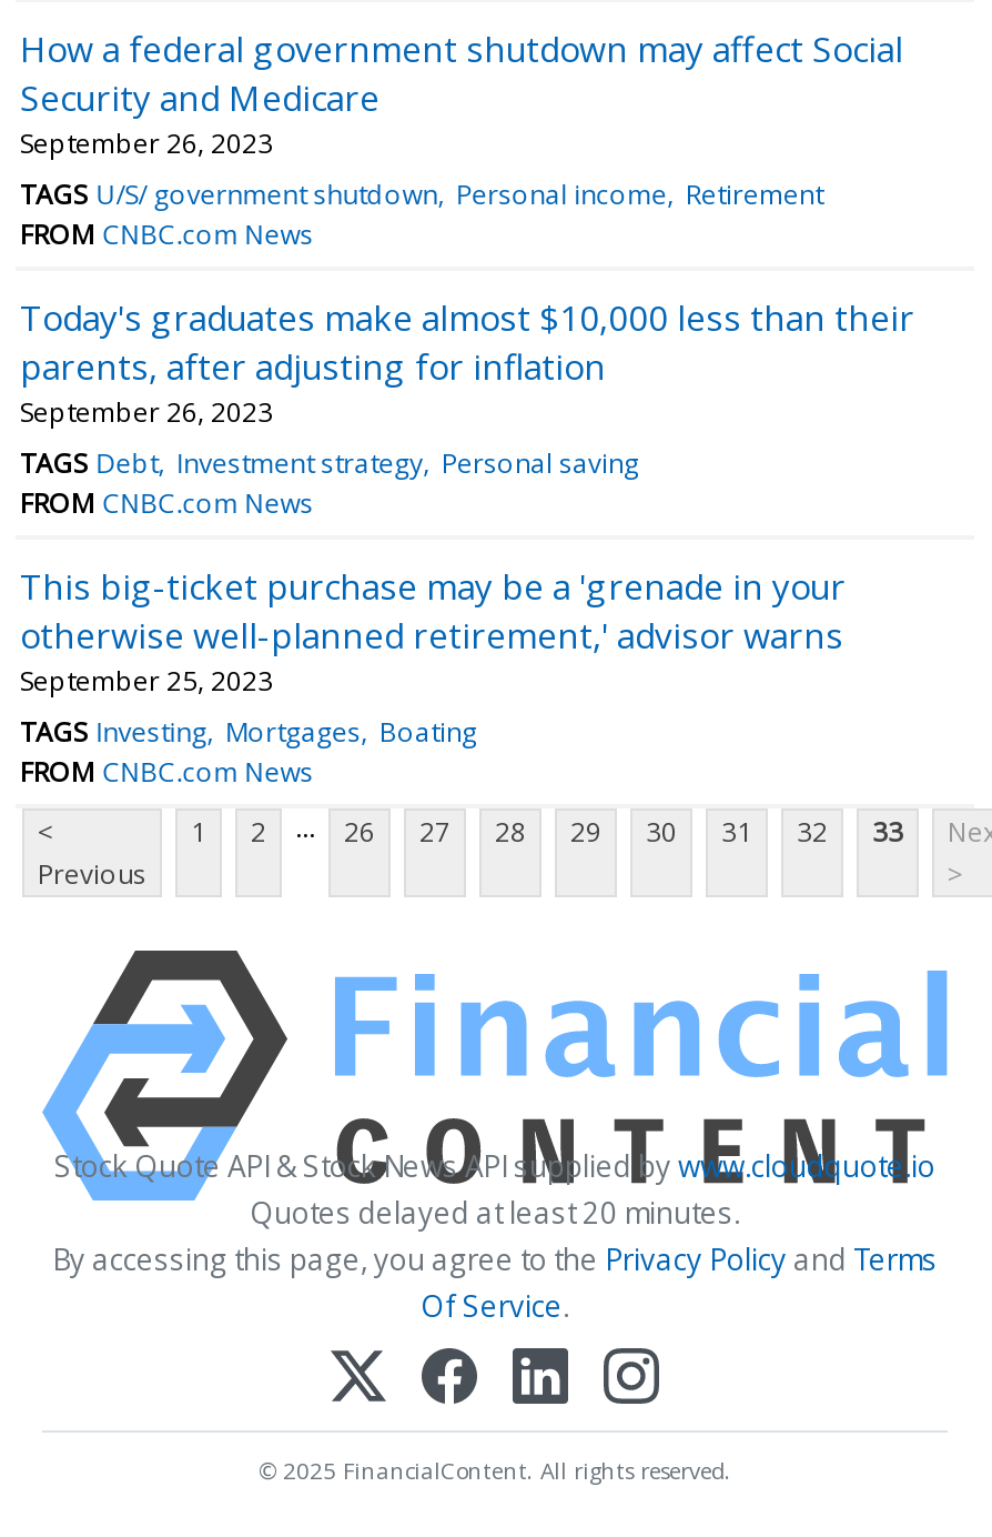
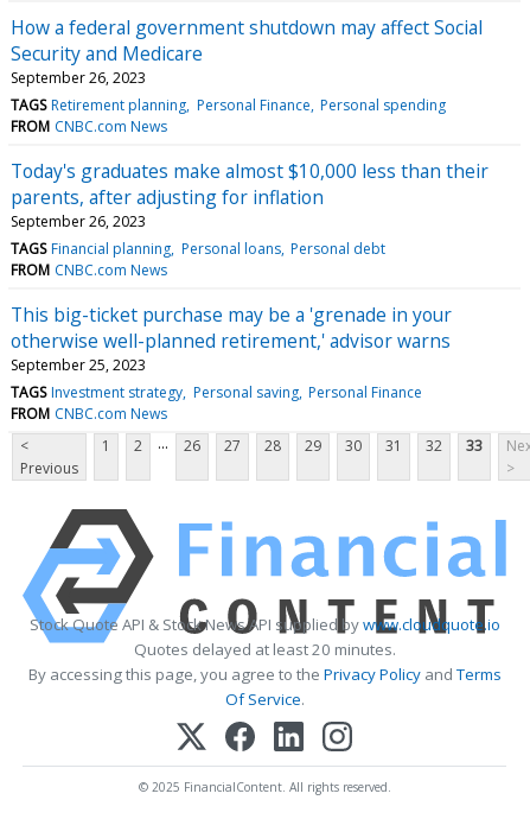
- TAGS U/S/ government shutdown Personal income Retirement
+ TAGS Retirement planning Personal Finance Personal spending

- TAGS Debt Investment strategy Personal saving
+ TAGS Financial planning Personal loans Personal debt

- TAGS Investing Mortgages Boating
+ TAGS Investment strategy Personal saving Personal Finance
